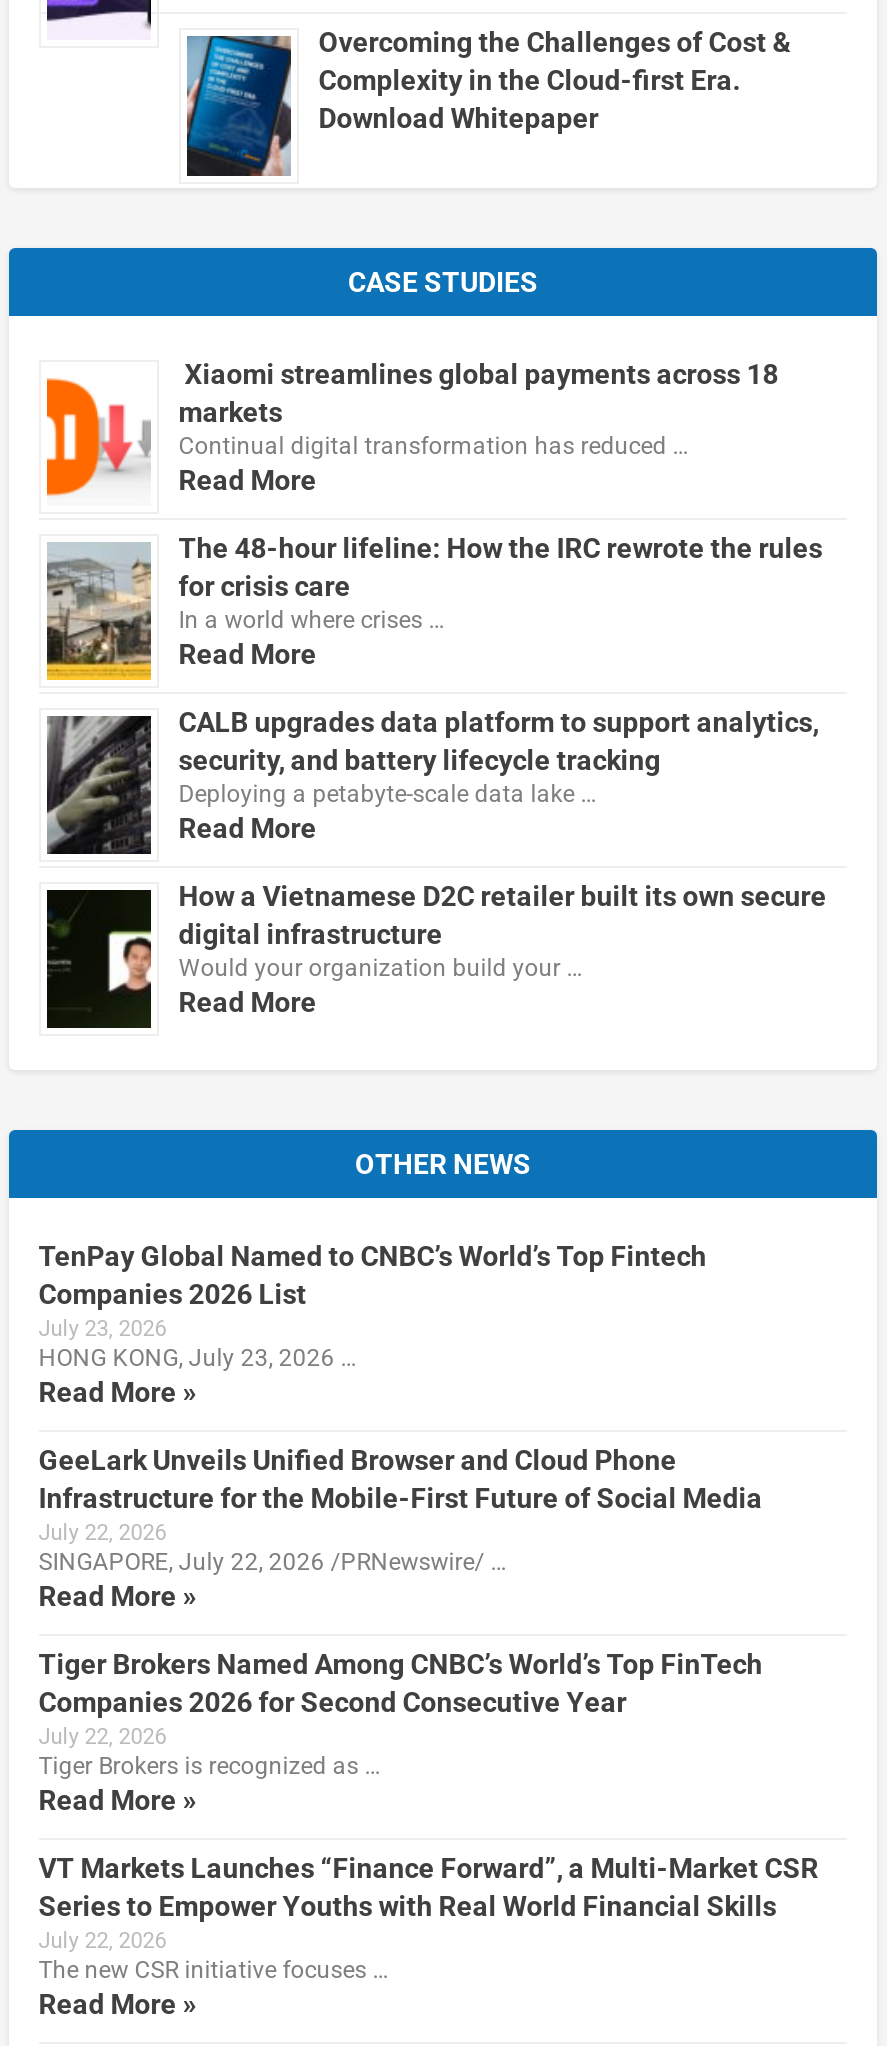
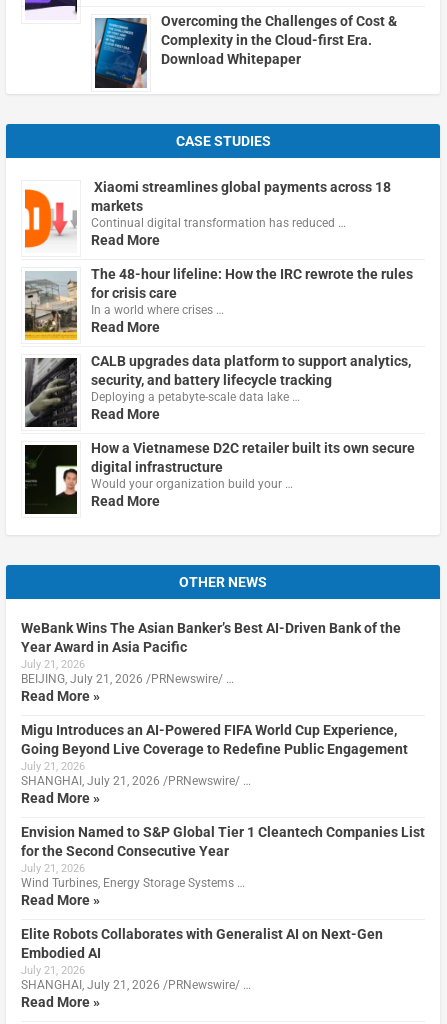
- TenPay Global Named to CNBC’s World’s Top Fintech
- Companies 2026 List
- July 23, 2026
- HONG KONG, July 23, 2026 …
+ WeBank Wins The Asian Banker’s Best AI-Driven Bank of the
+ Year Award in Asia Pacific
+ July 21, 2026
+ BEIJING, July 21, 2026 /PRNewswire/ …

- GeeLark Unveils Unified Browser and Cloud Phone
- Infrastructure for the Mobile-First Future of Social Media
- July 22, 2026
- SINGAPORE, July 22, 2026 /PRNewswire/ …
+ Migu Introduces an AI-Powered FIFA World Cup Experience,
+ Going Beyond Live Coverage to Redefine Public Engagement
+ July 21, 2026
+ SHANGHAI, July 21, 2026 /PRNewswire/ …

- Tiger Brokers Named Among CNBC’s World’s Top FinTech
- Companies 2026 for Second Consecutive Year
- July 22, 2026
- Tiger Brokers is recognized as …
+ Envision Named to S&P Global Tier 1 Cleantech Companies List
+ for the Second Consecutive Year
+ July 21, 2026
+ Wind Turbines, Energy Storage Systems …

- VT Markets Launches “Finance Forward”, a Multi-Market CSR
- Series to Empower Youths with Real World Financial Skills
- July 22, 2026
- The new CSR initiative focuses …
+ Elite Robots Collaborates with Generalist AI on Next-Gen
+ Embodied AI
+ July 21, 2026
+ SHANGHAI, July 21, 2026 /PRNewswire/ …
